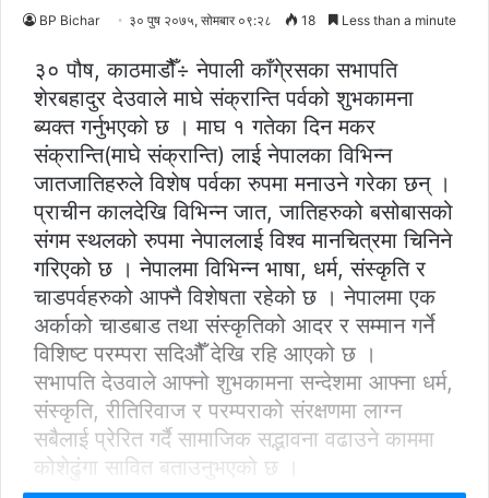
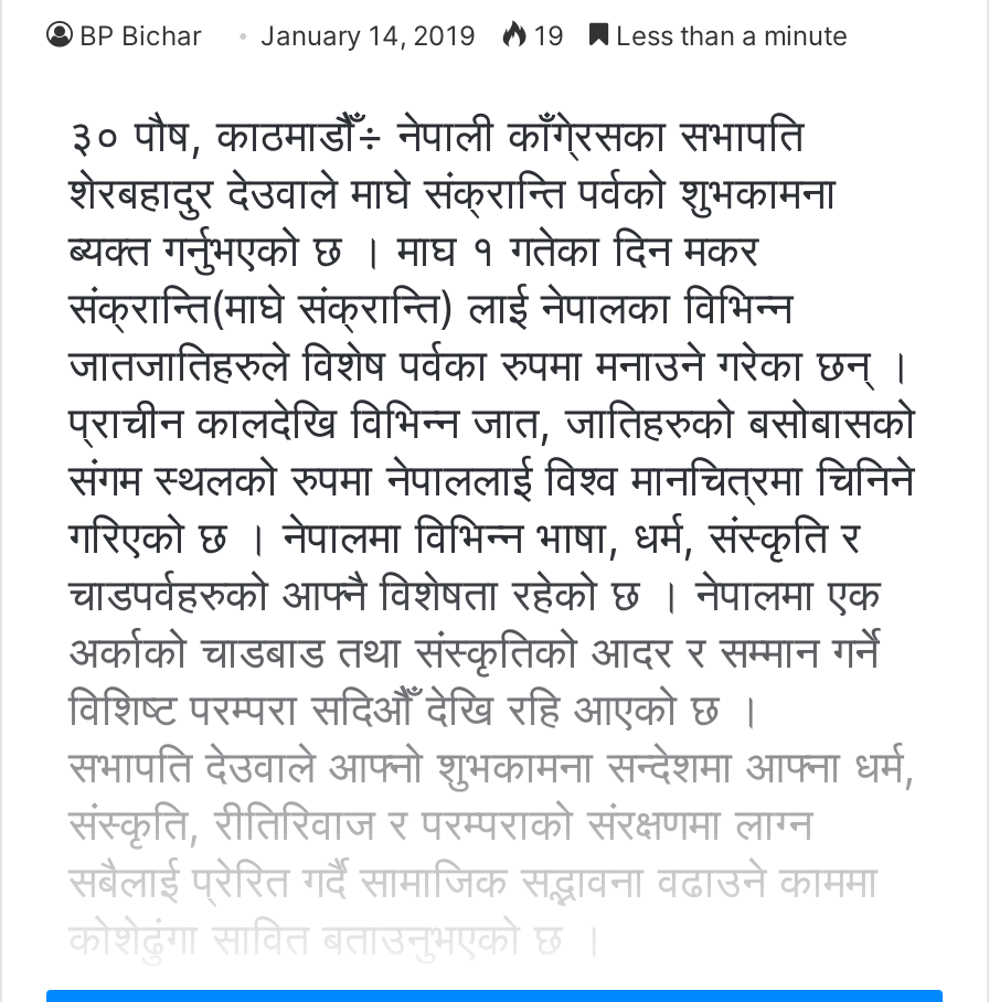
- ३० पुष २०७५, सोमबार ०९:२८
- 18
+ January 14, 2019
+ 19
